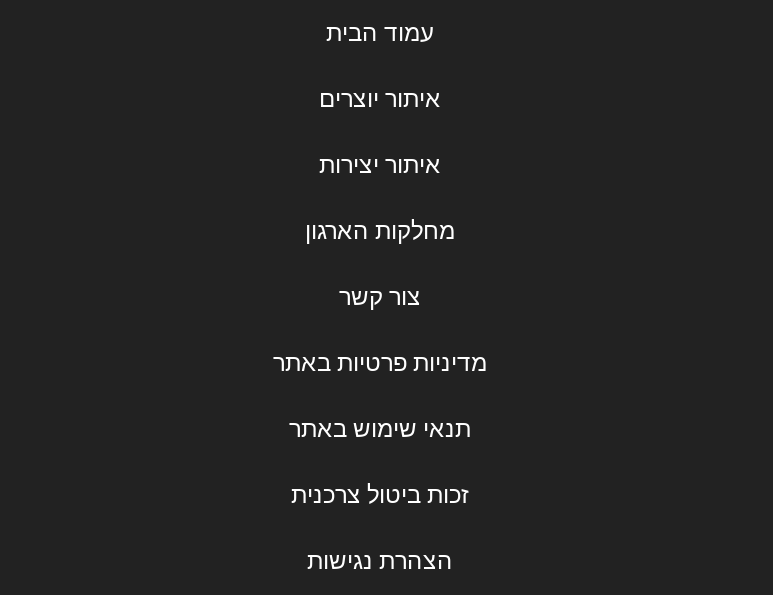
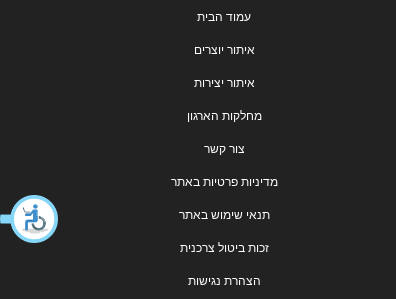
+ [image]
